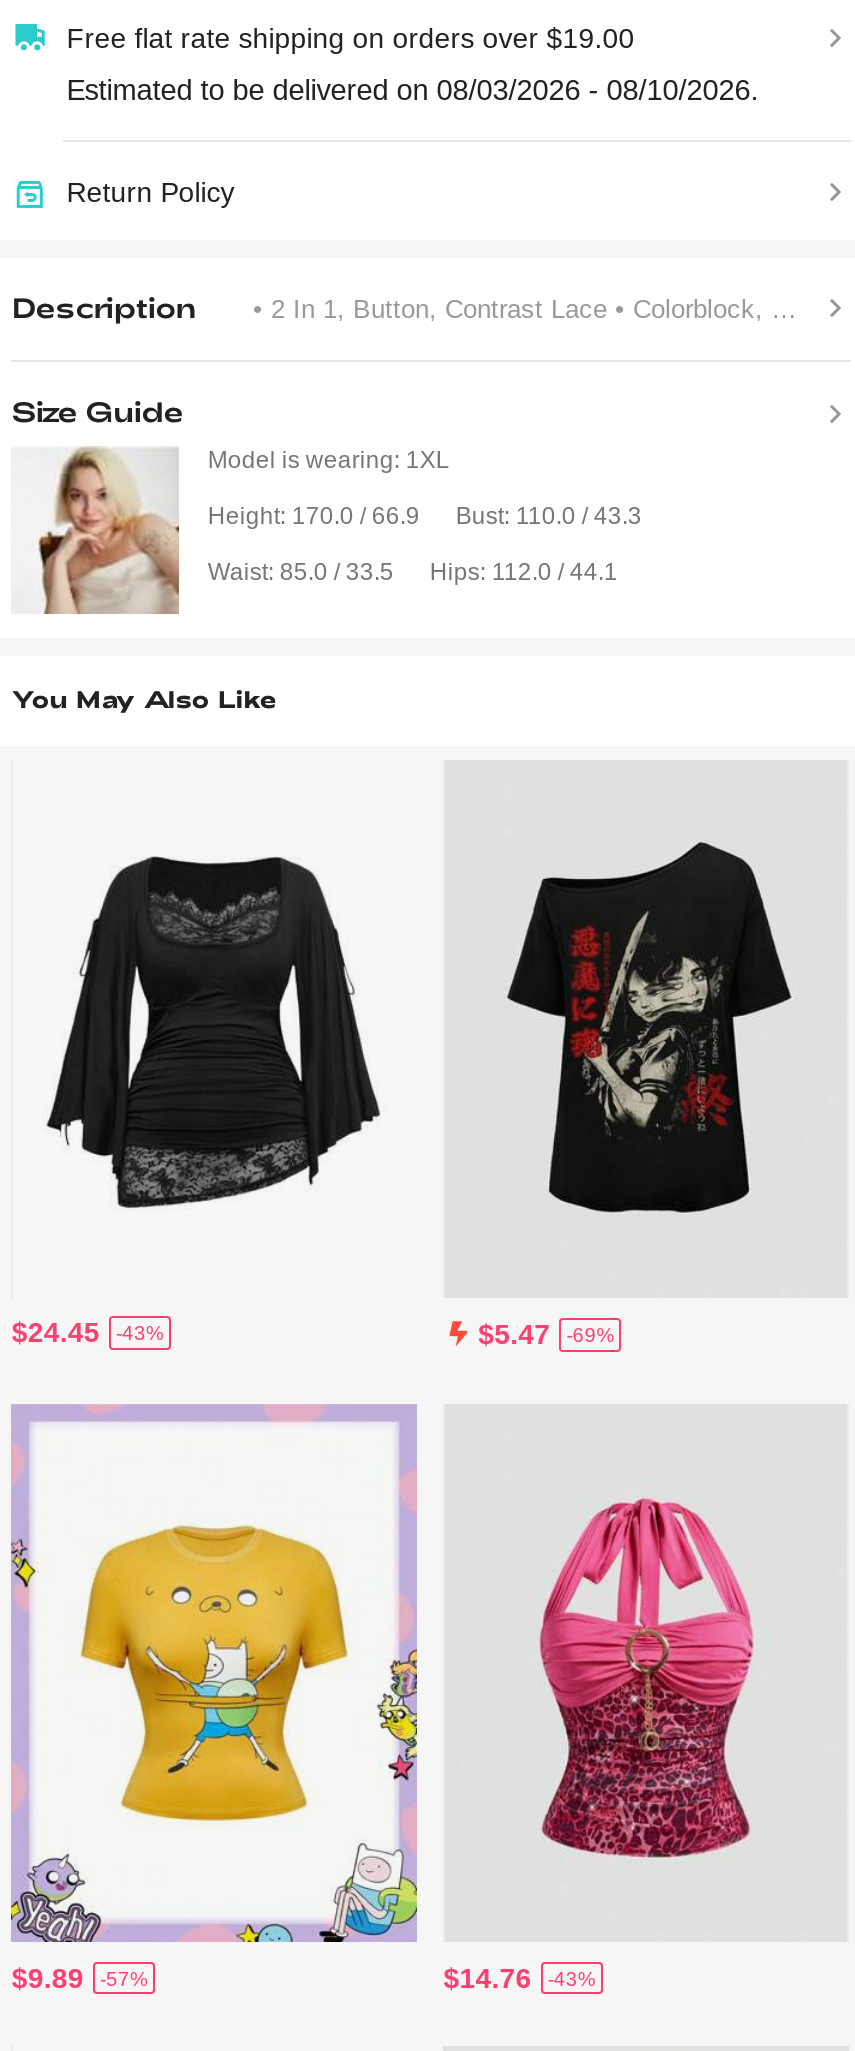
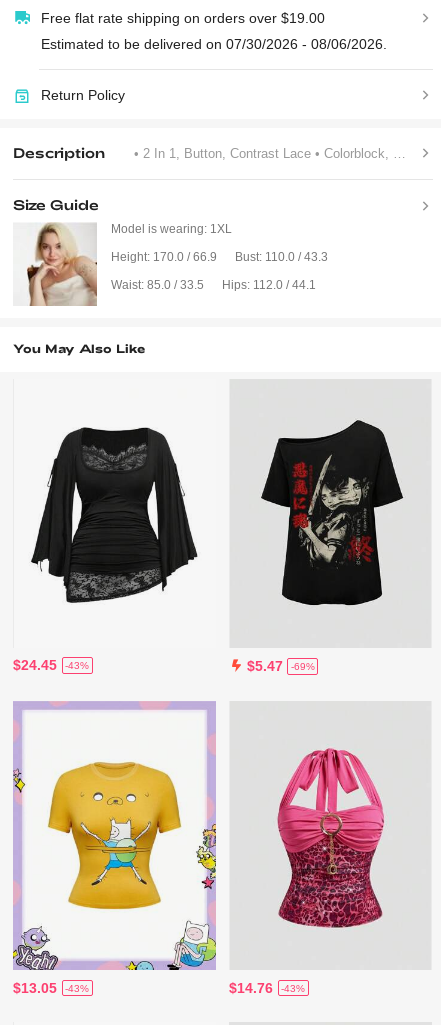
- Estimated to be delivered on 08/03/2026 - 08/10/2026.
+ Estimated to be delivered on 07/30/2026 - 08/06/2026.

- $9.89
+ $13.05

- -57%
+ -43%
